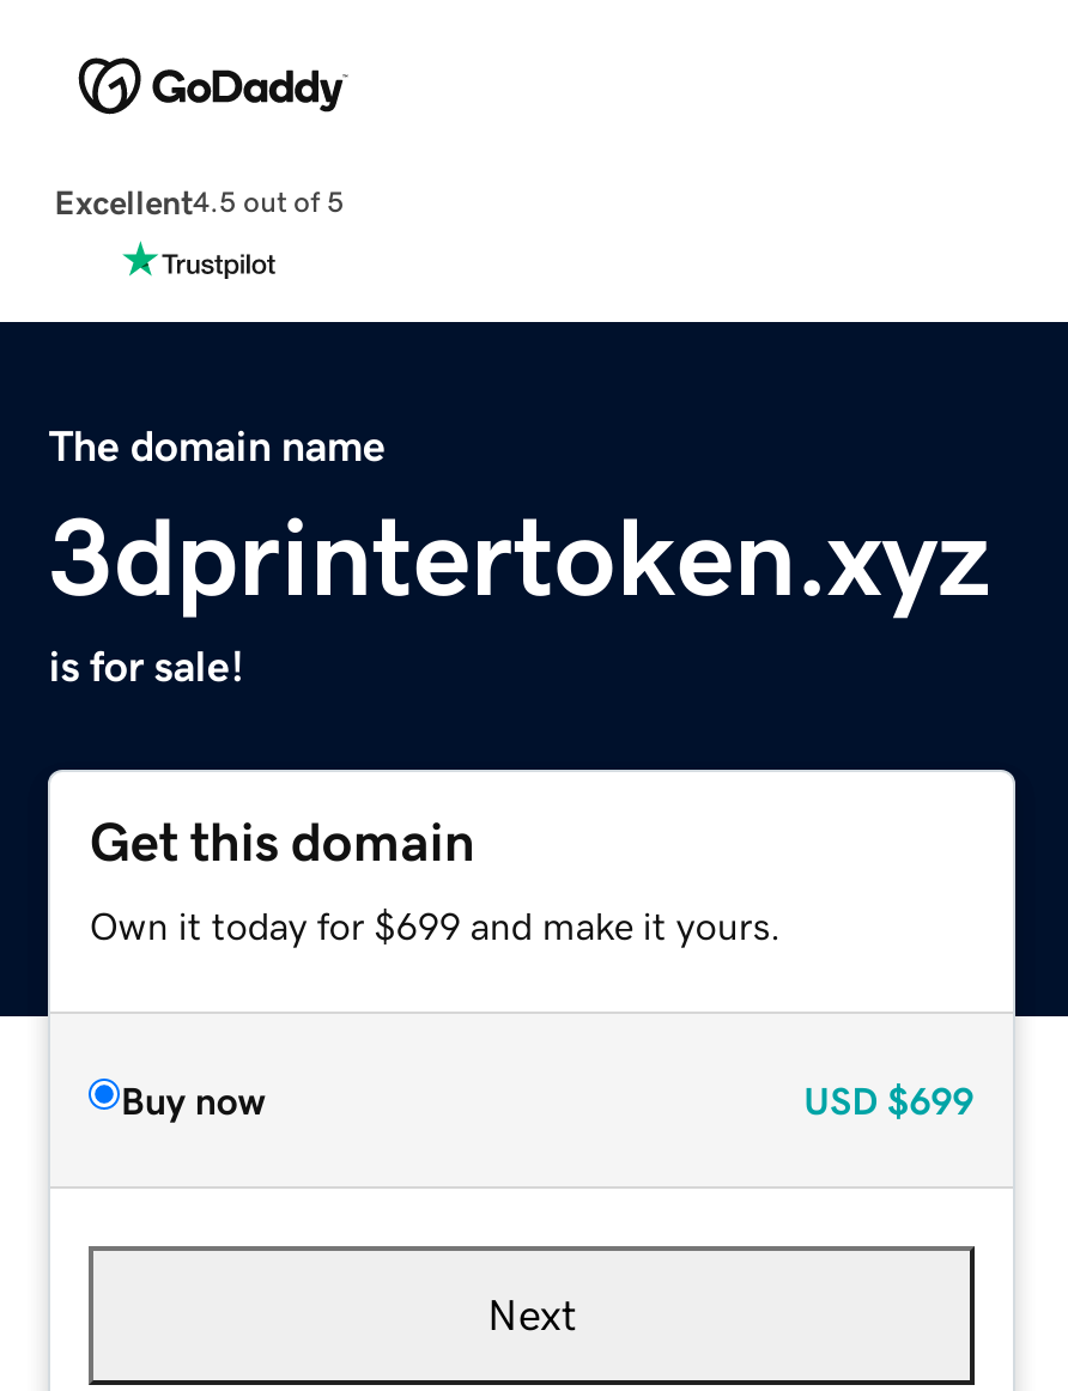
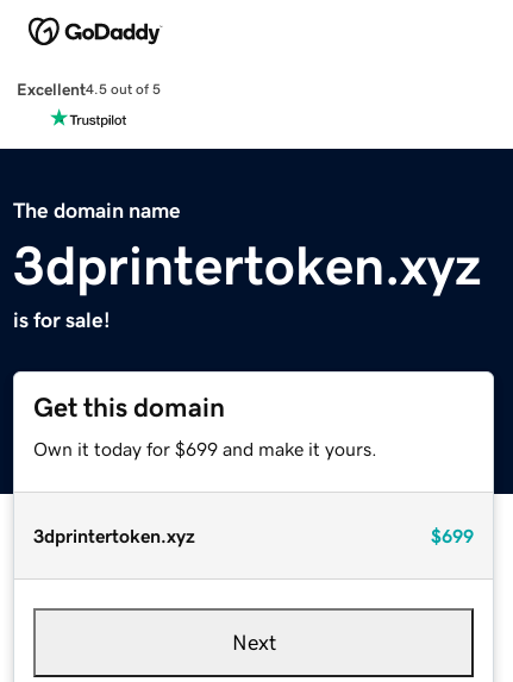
- Buy now
- USD $699
+ 3dprintertoken.xyz
+ $699
